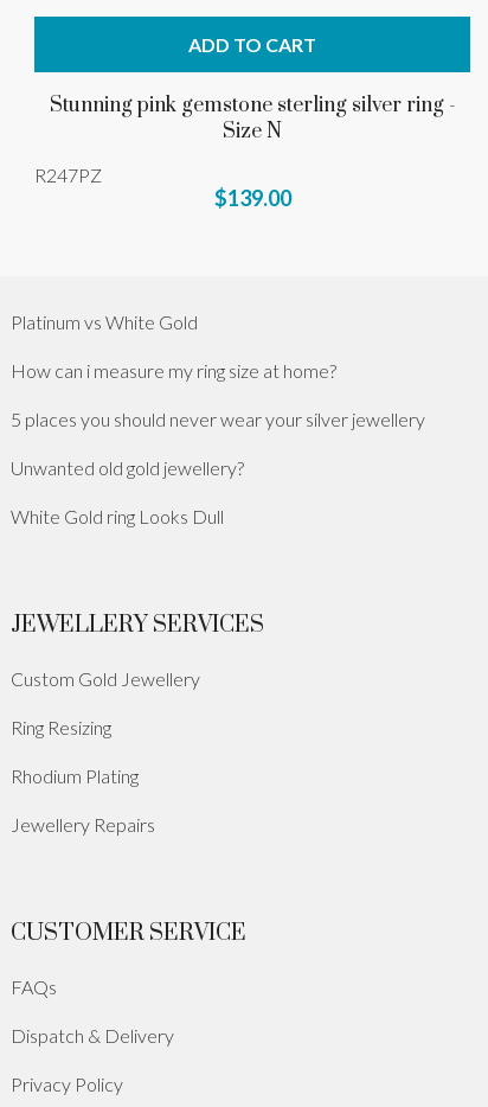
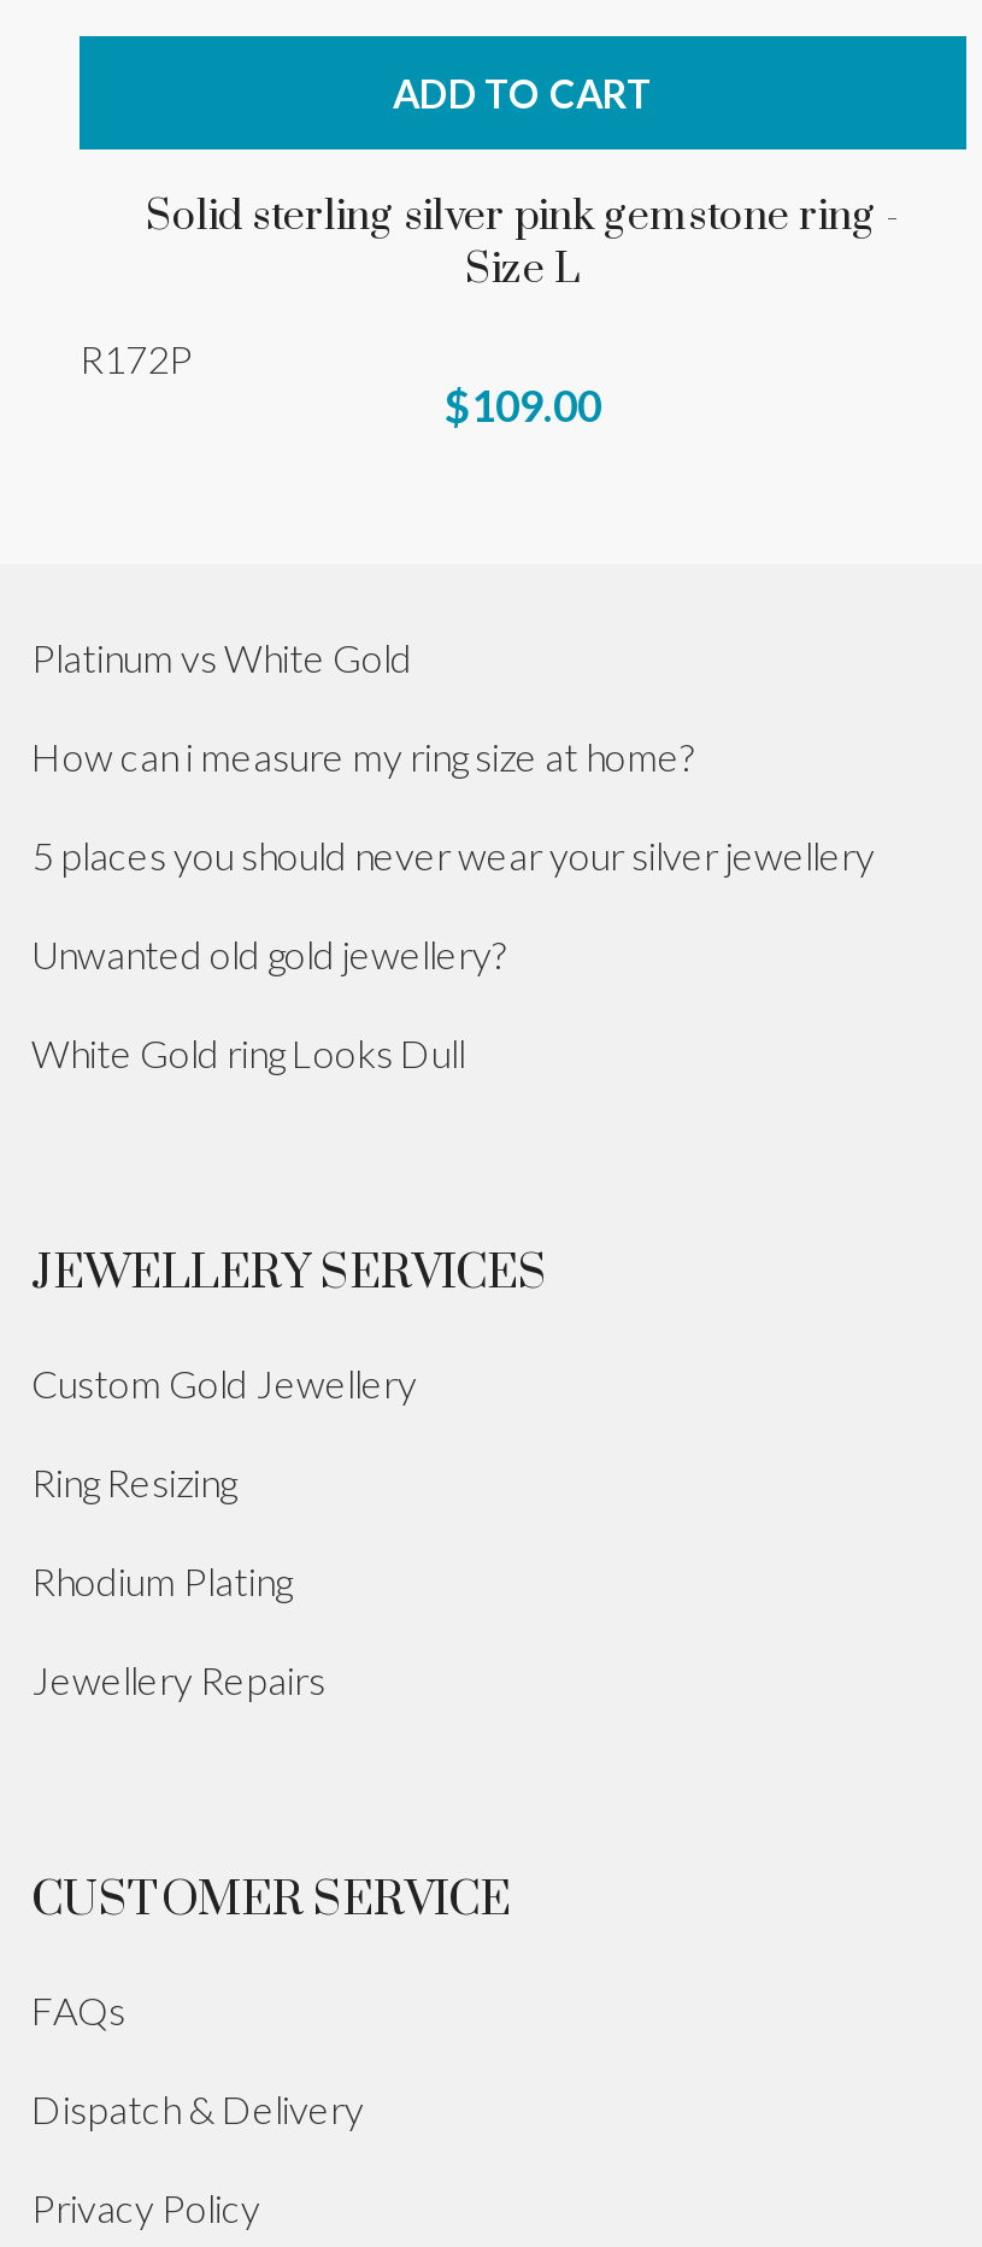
- Stunning pink gemstone sterling silver ring -
- Size N
+ Solid sterling silver pink gemstone ring -
+ Size L

- R247PZ
- $139.00
+ R172P
+ $109.00
